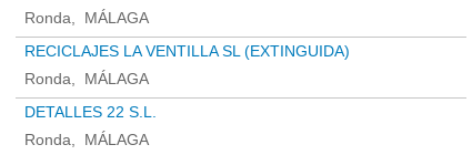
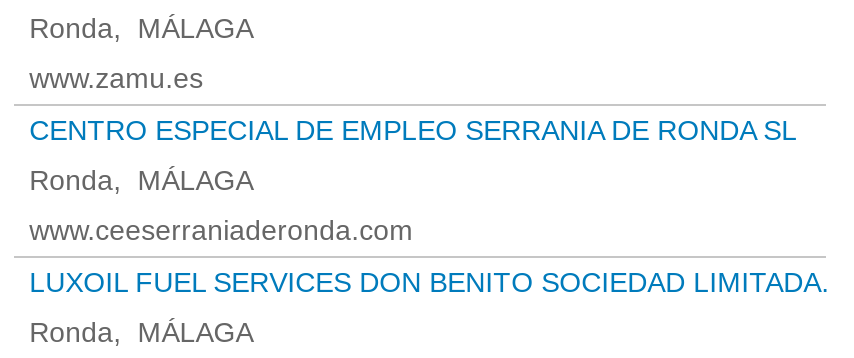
- RECICLAJES LA VENTILLA SL (EXTINGUIDA)
+ www.zamu.es
+ CENTRO ESPECIAL DE EMPLEO SERRANIA DE RONDA SL

- DETALLES 22 S.L.
+ www.ceeserraniaderonda.com
+ LUXOIL FUEL SERVICES DON BENITO SOCIEDAD LIMITADA.
